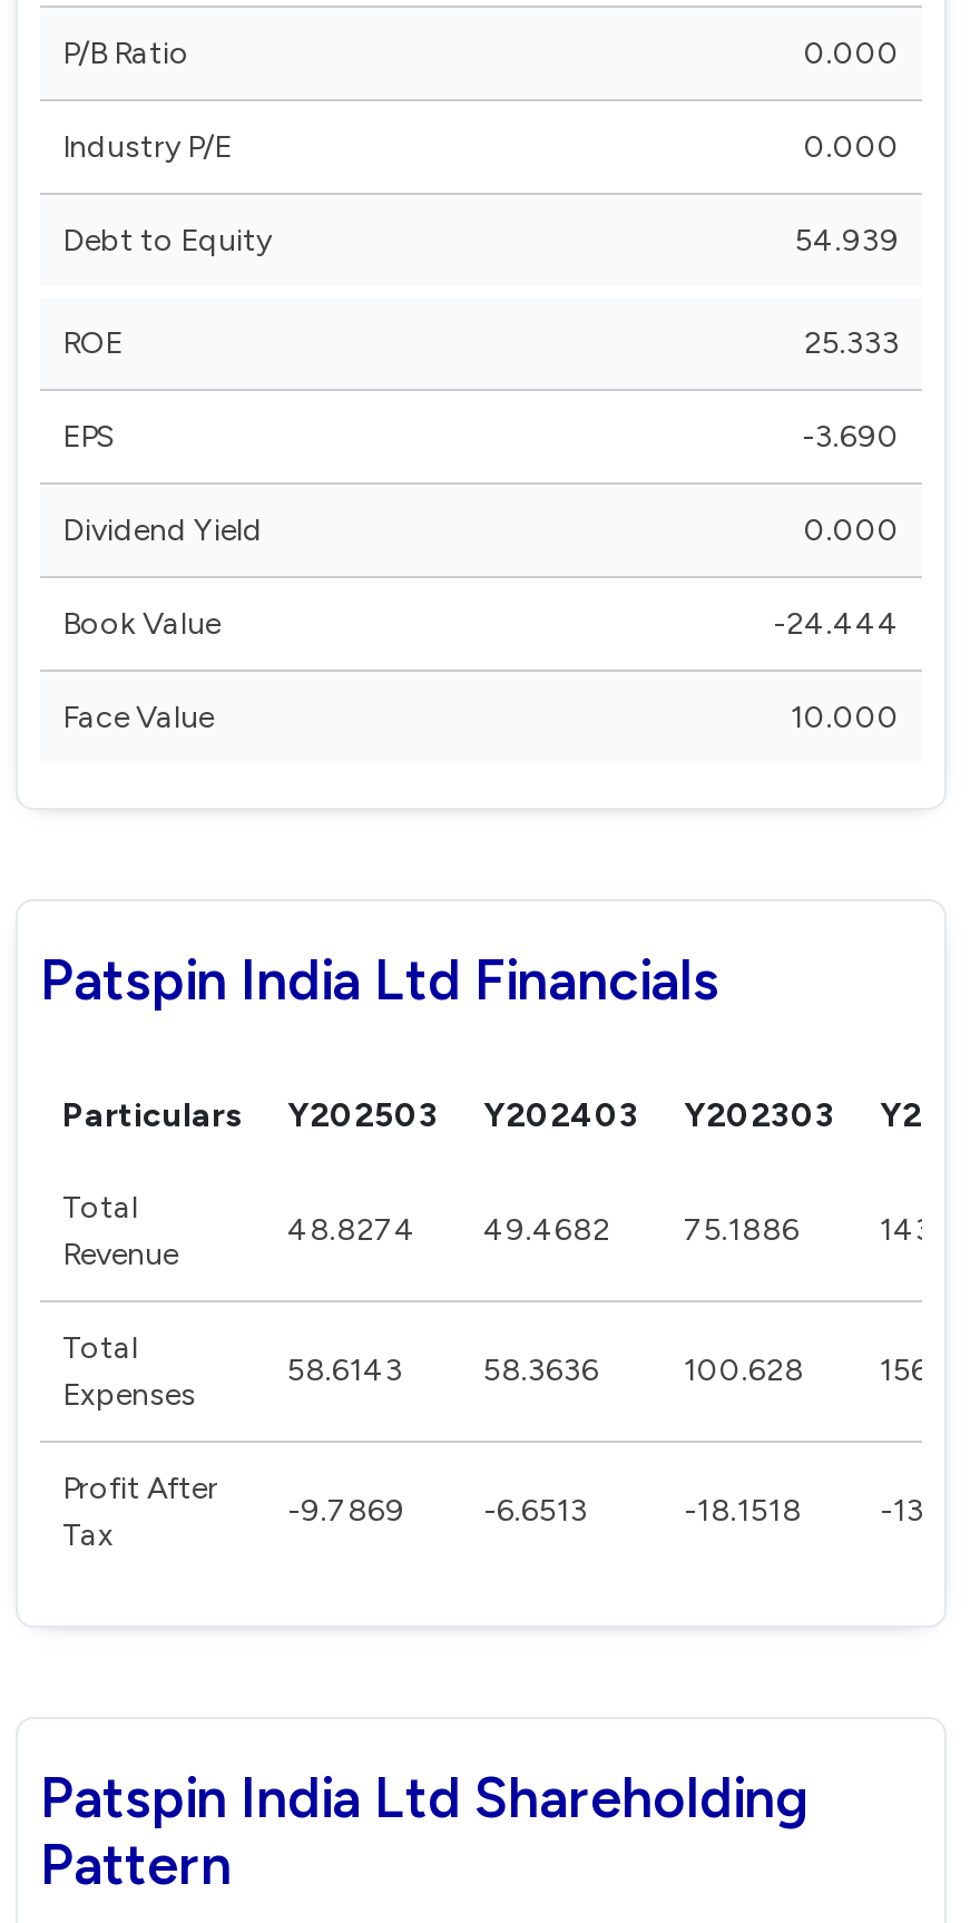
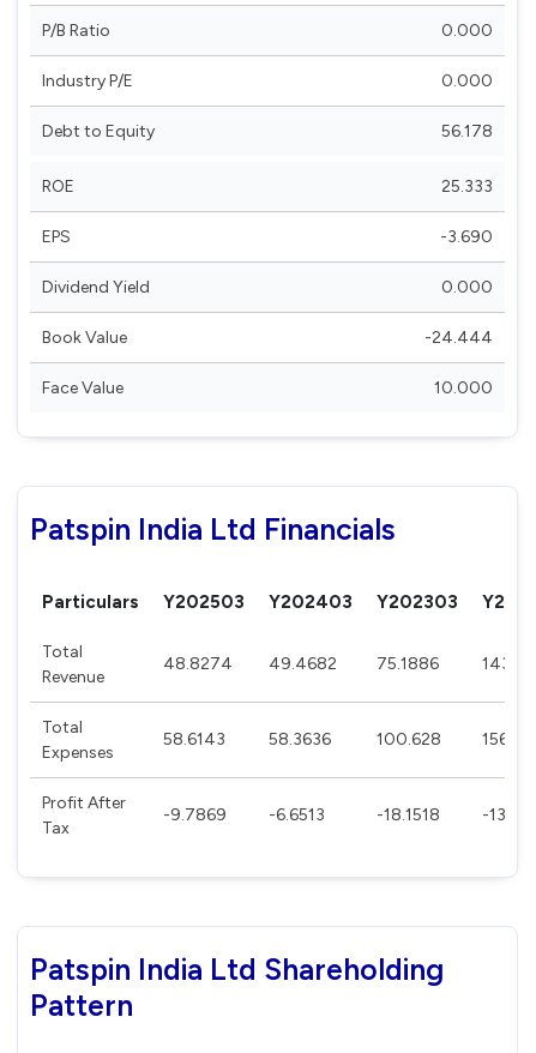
- 54.939
+ 56.178
